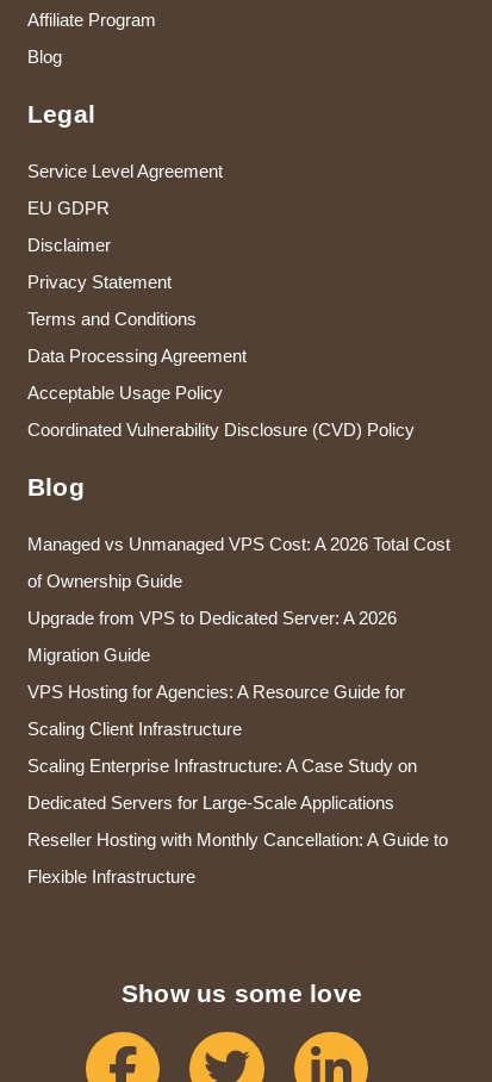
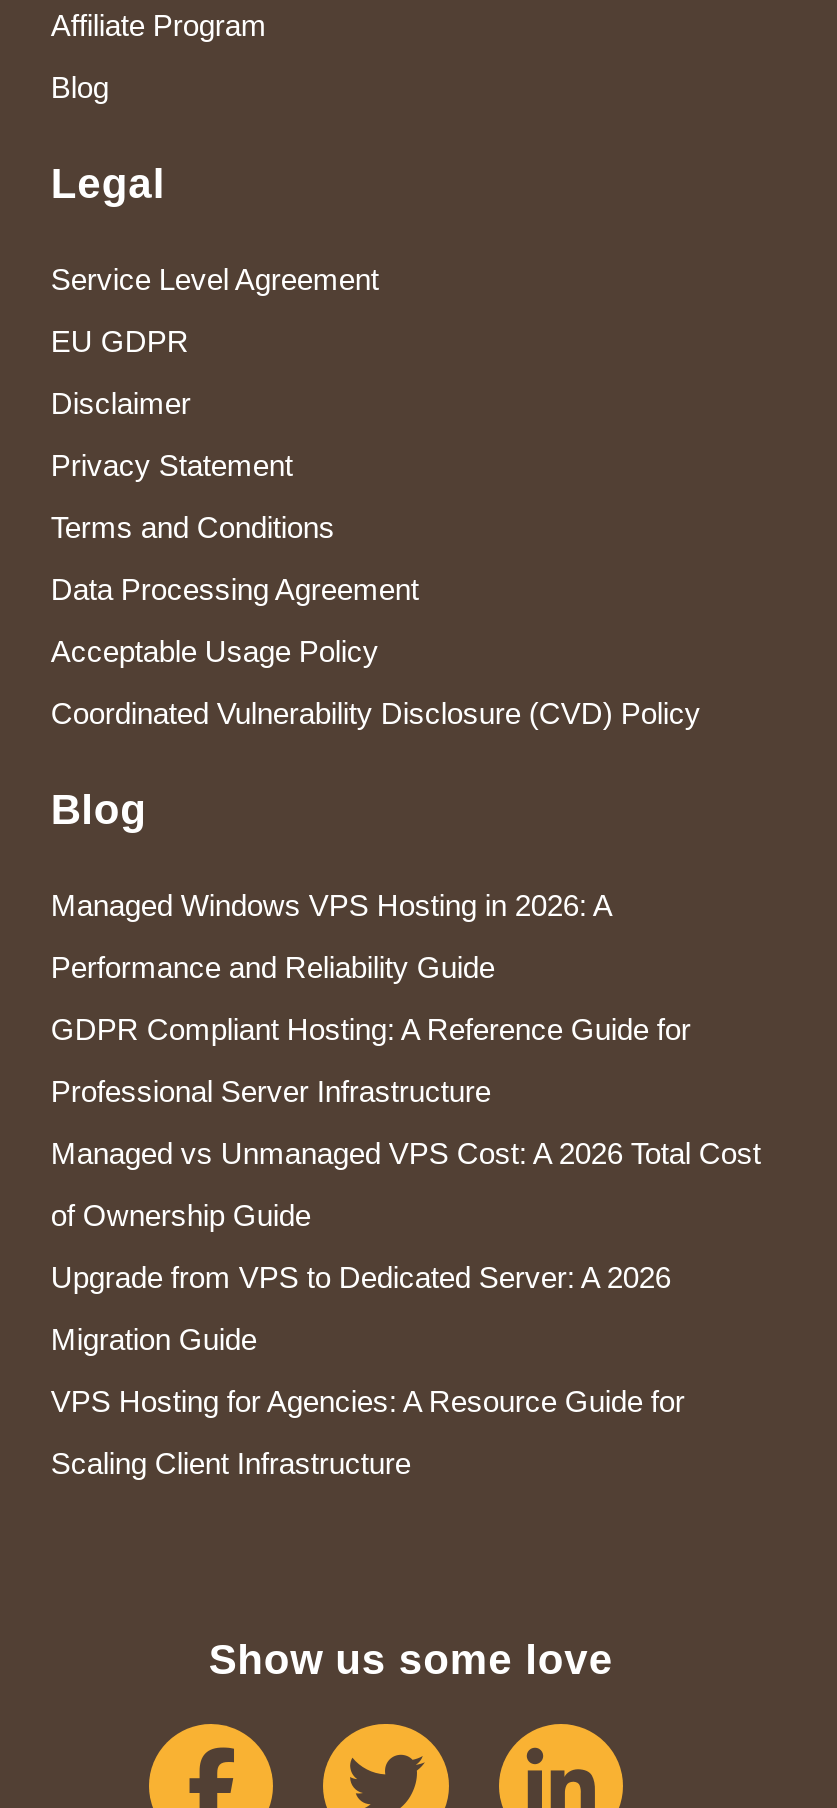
+ Managed Windows VPS Hosting in 2026: A
+ Performance and Reliability Guide
+ GDPR Compliant Hosting: A Reference Guide for
+ Professional Server Infrastructure

moved down: Managed vs Unmanaged VPS Cost: A 2026 Total Cost | of Ownership Guide | Upgrade from VPS to Dedicated Server: A 2026 | Migration Guide | VPS Hosting for Agencies: A Resource Guide for | Scaling Client Infrastructure

- Scaling Enterprise Infrastructure: A Case Study on
- Dedicated Servers for Large-Scale Applications
- Reseller Hosting with Monthly Cancellation: A Guide to
- Flexible Infrastructure
